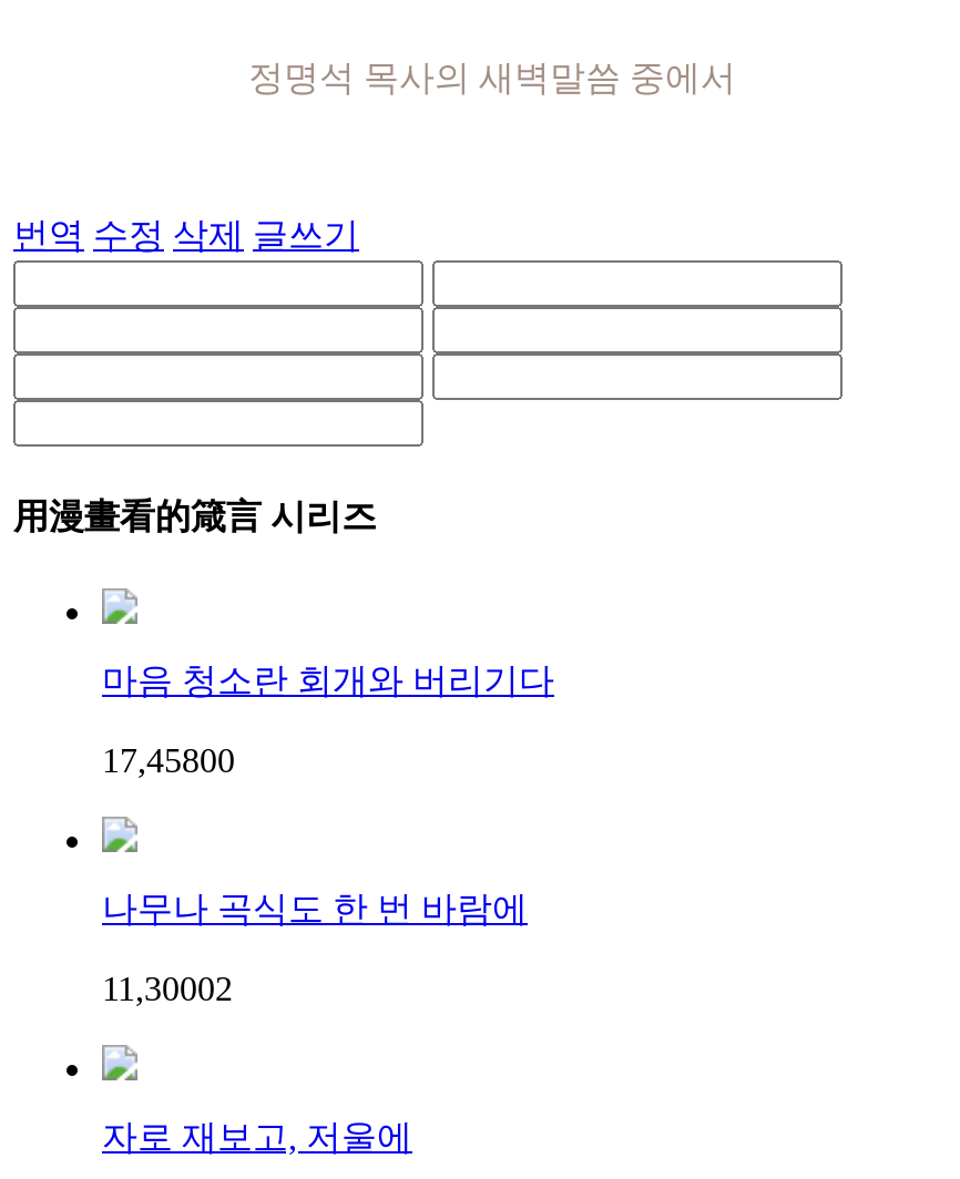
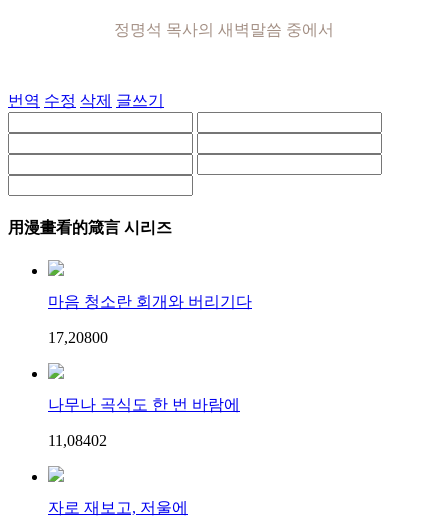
- 17,45800
+ 17,20800

- 11,30002
+ 11,08402
